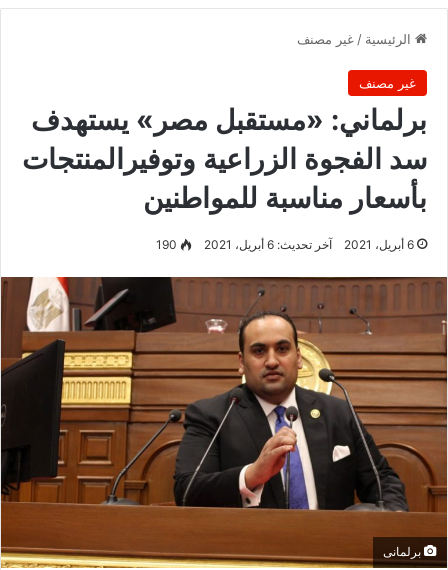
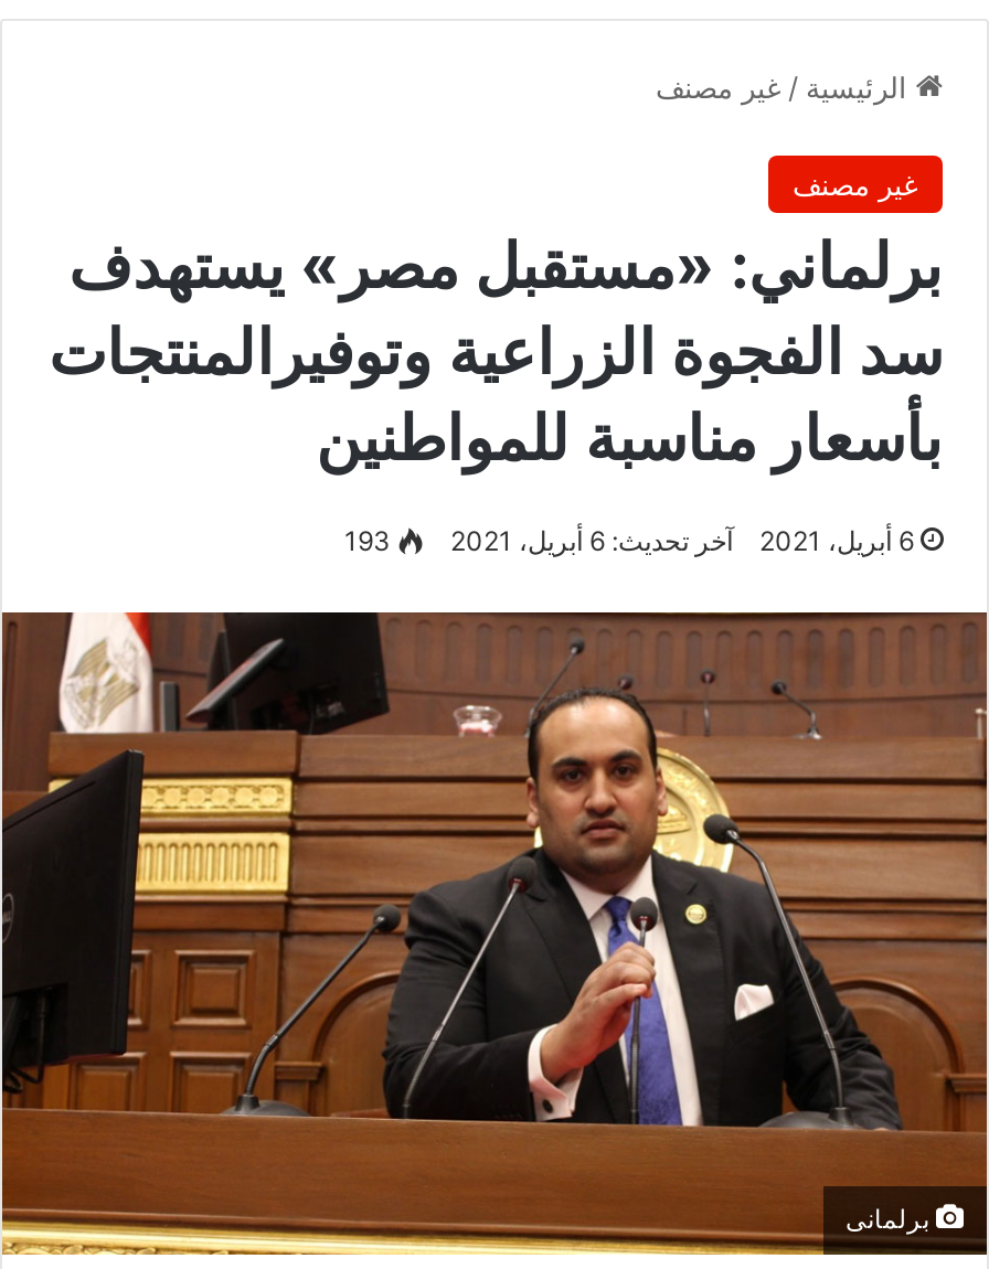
- 190
+ 193
